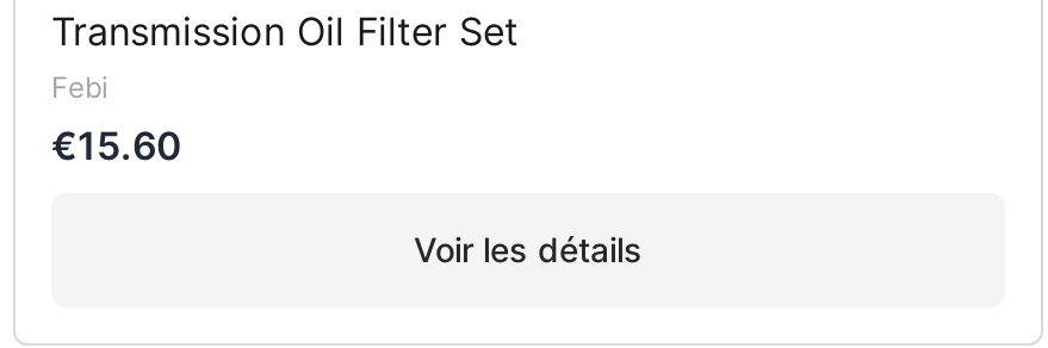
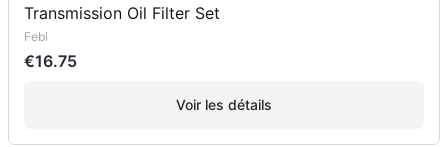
- €15.60
+ €16.75
